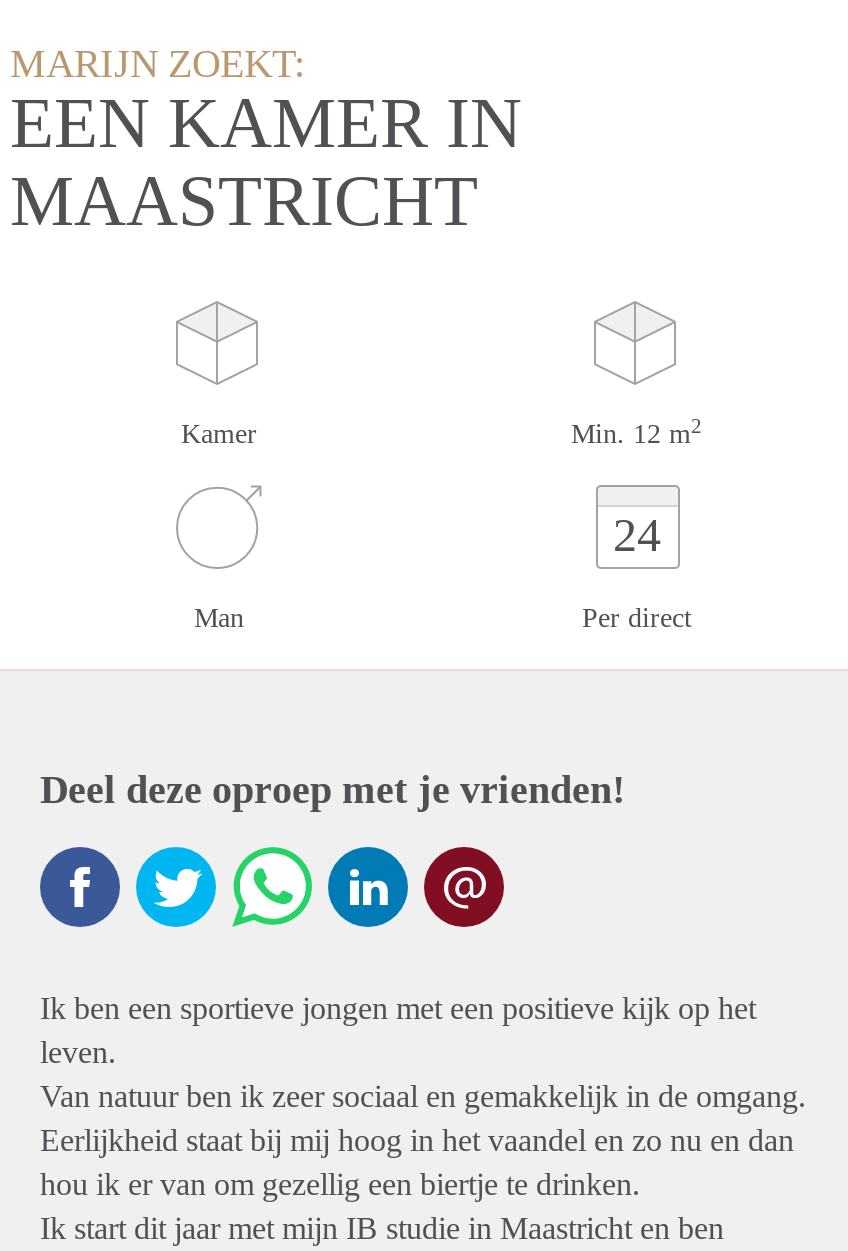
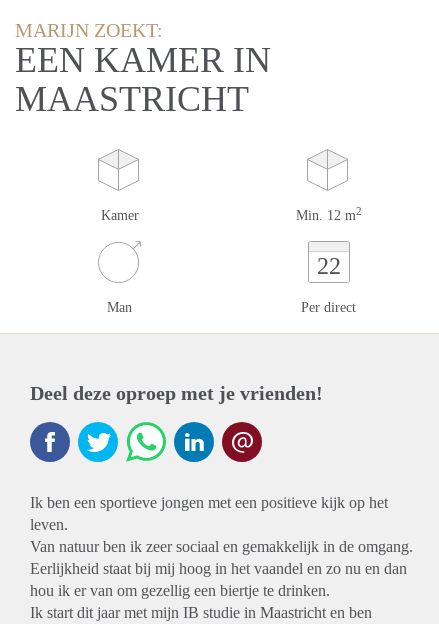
- 24
+ 22
